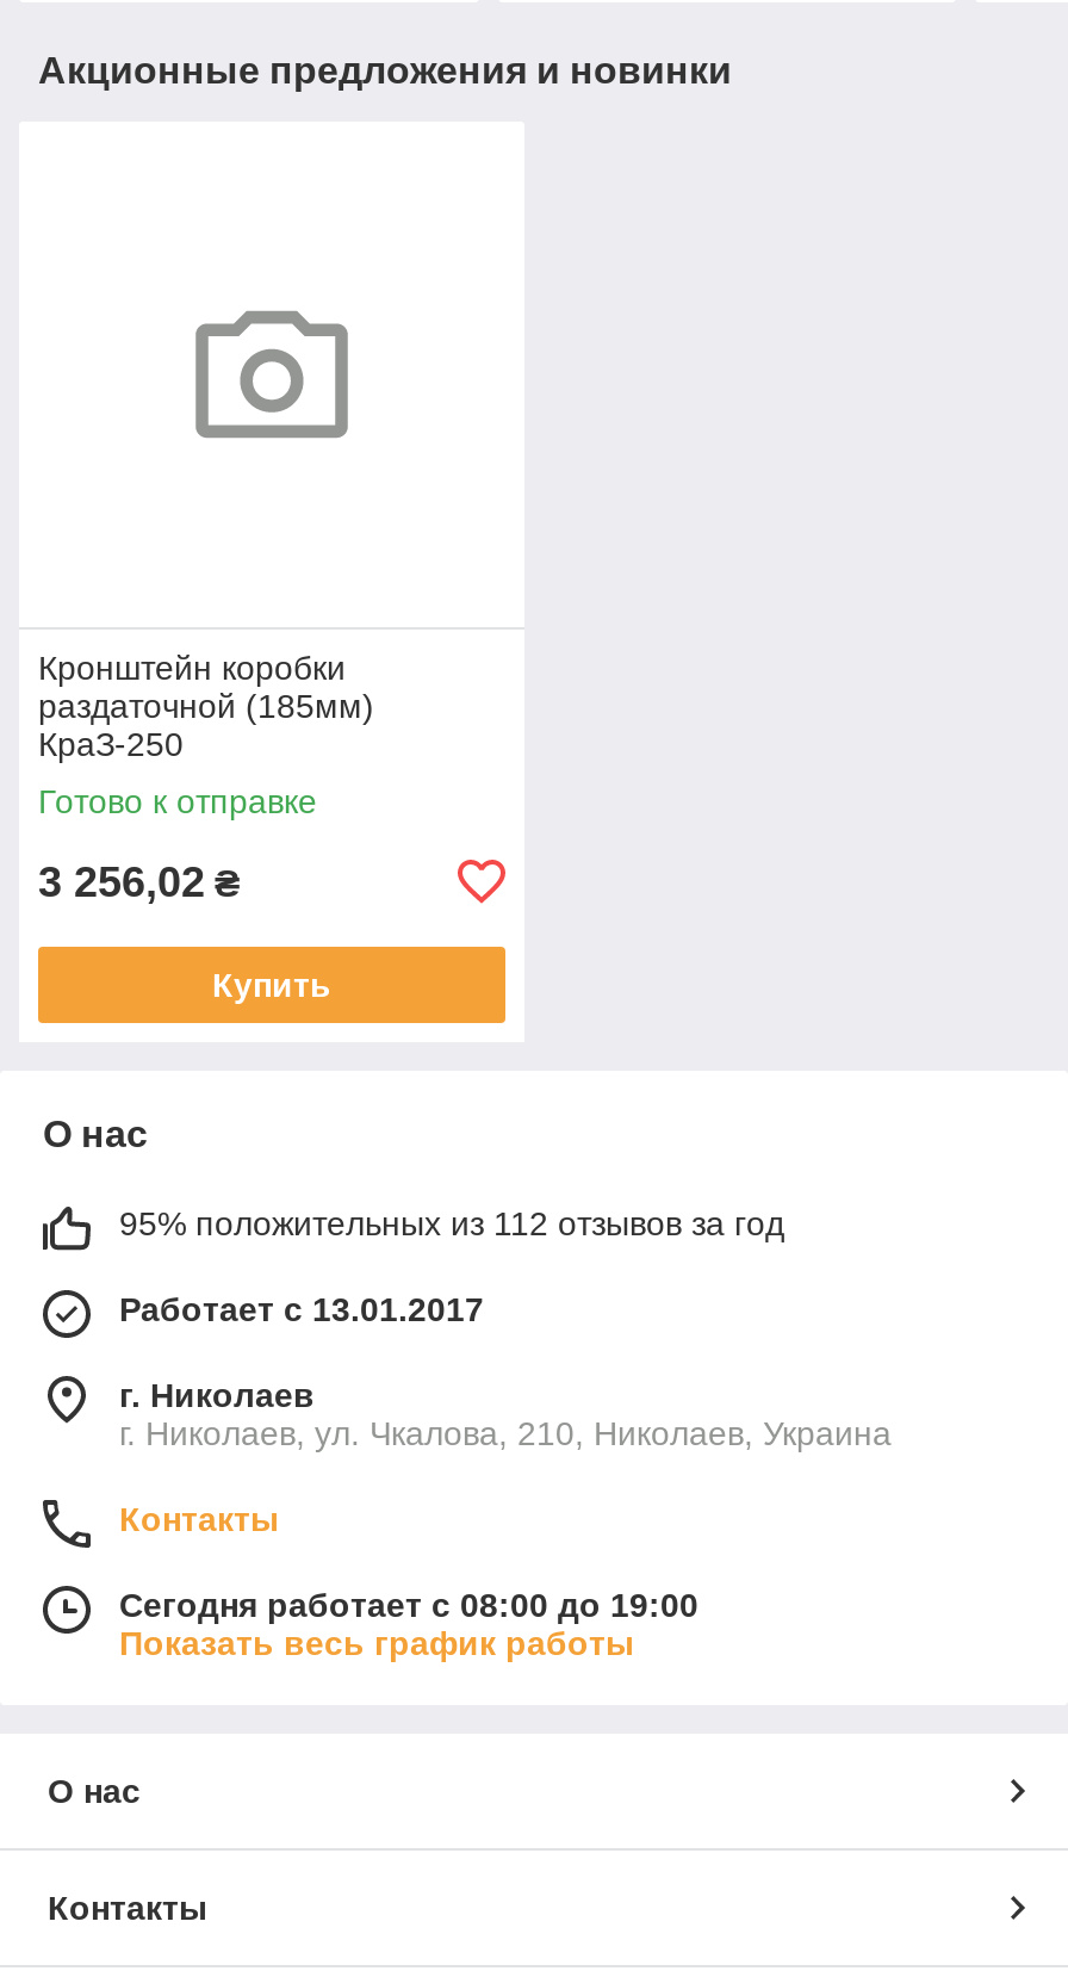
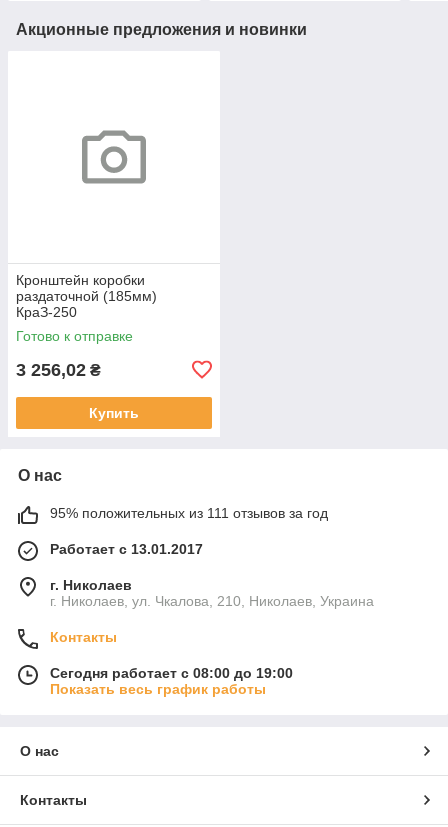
- 95% положительных из 112 отзывов за год
+ 95% положительных из 111 отзывов за год
